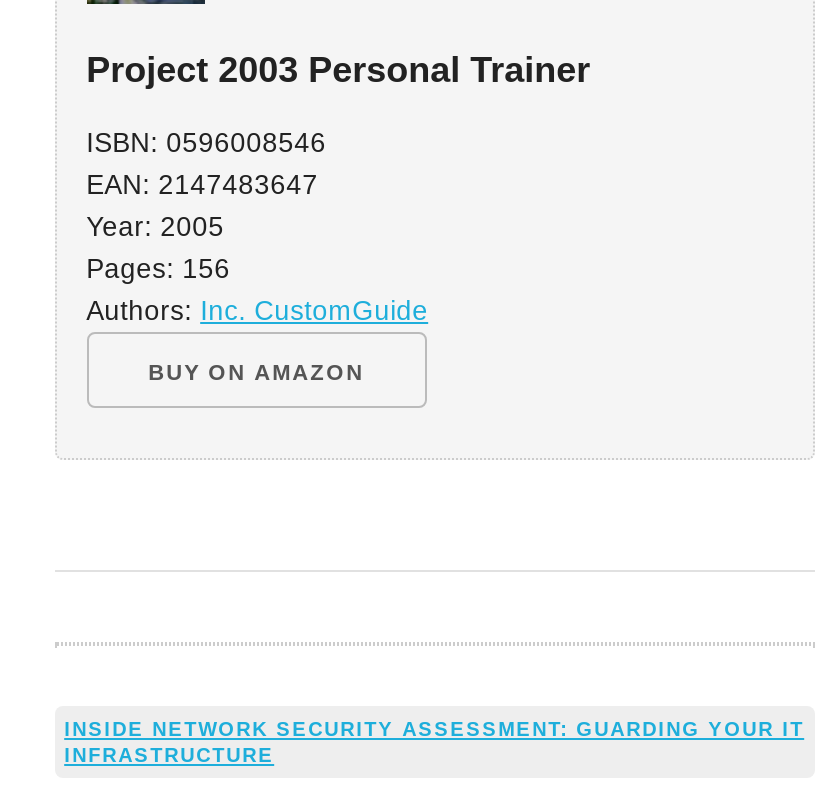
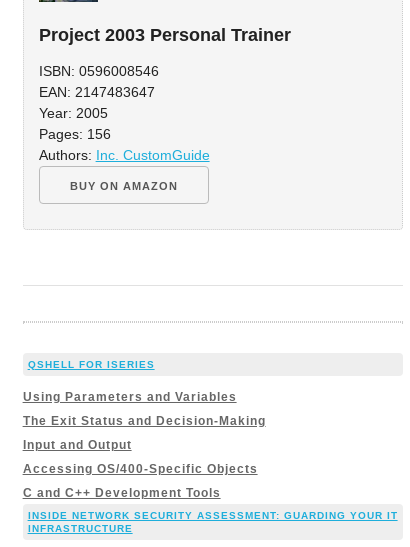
+ QSHELL FOR ISERIES
+ Using Parameters and Variables
+ The Exit Status and Decision-Making
+ Input and Output
+ Accessing OS/400-Specific Objects
+ C and C++ Development Tools
